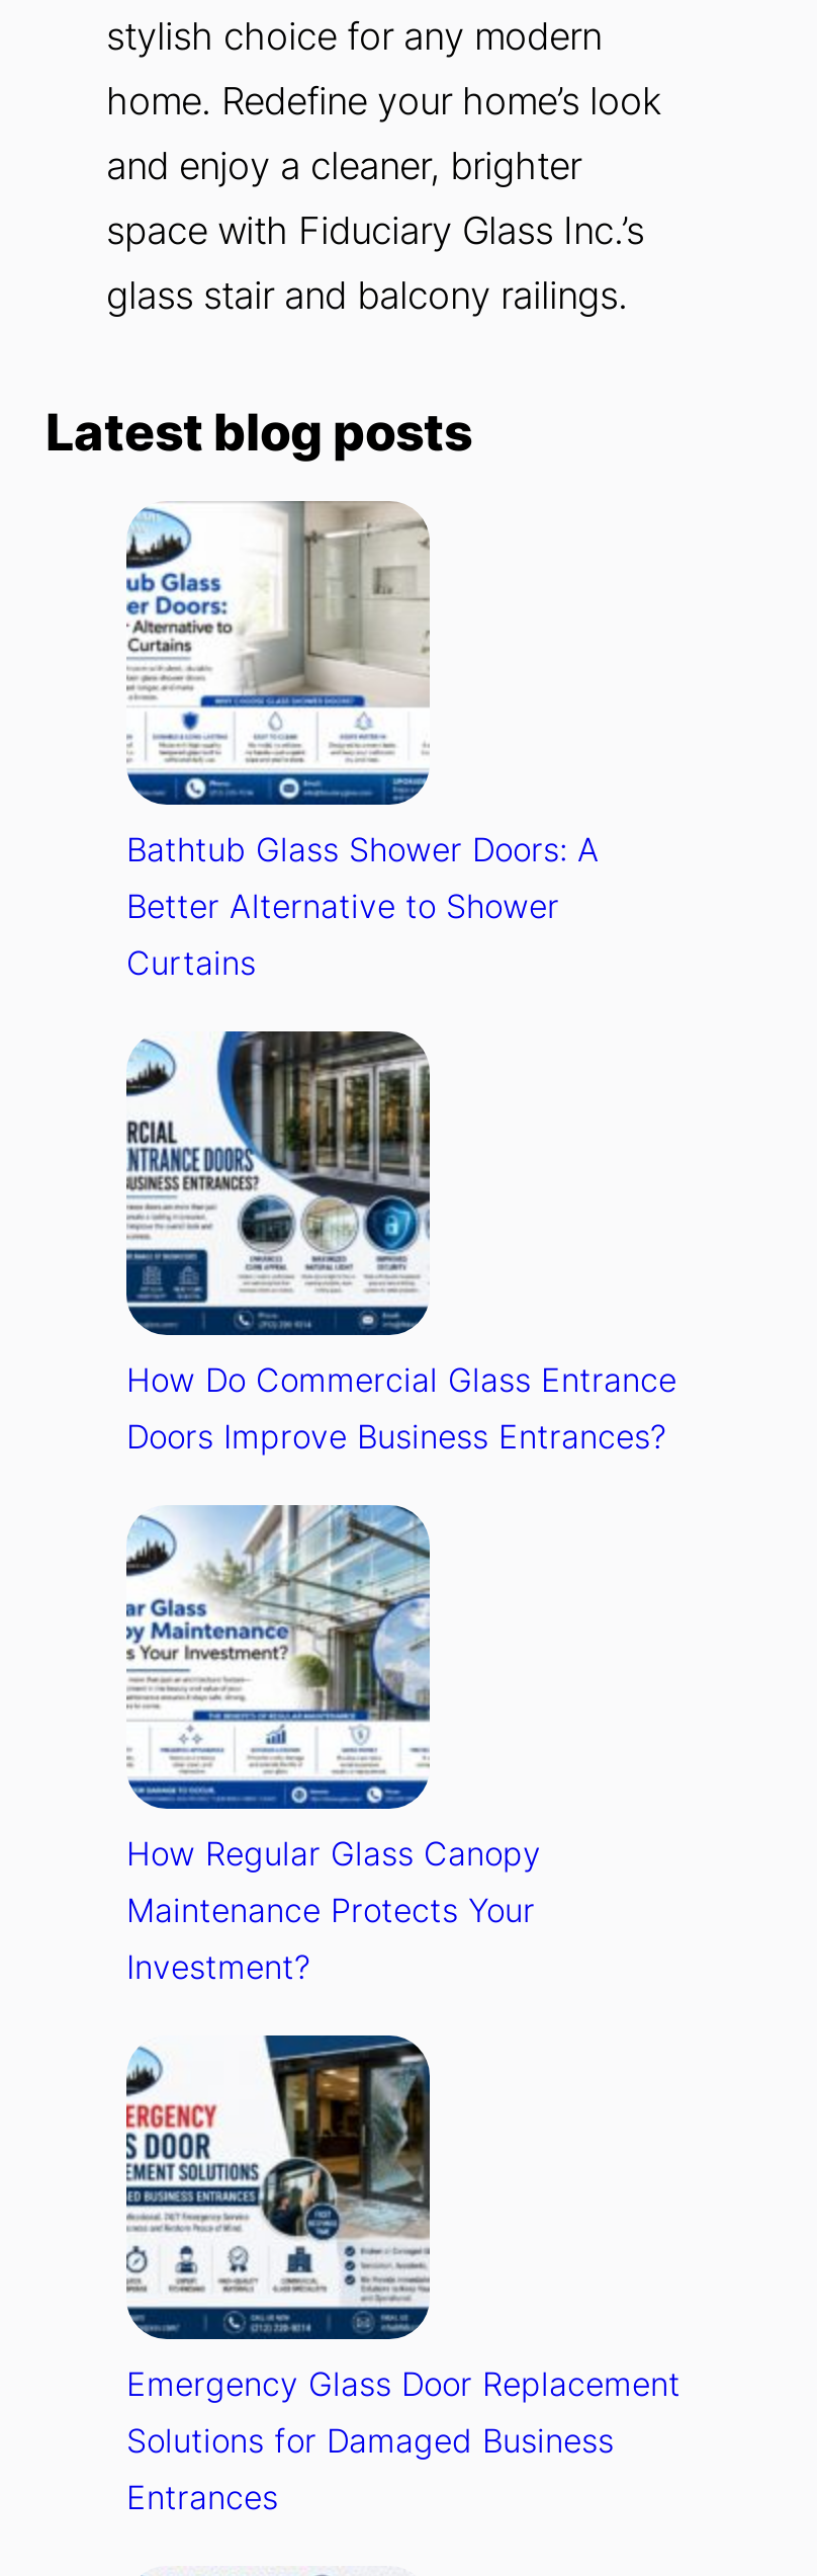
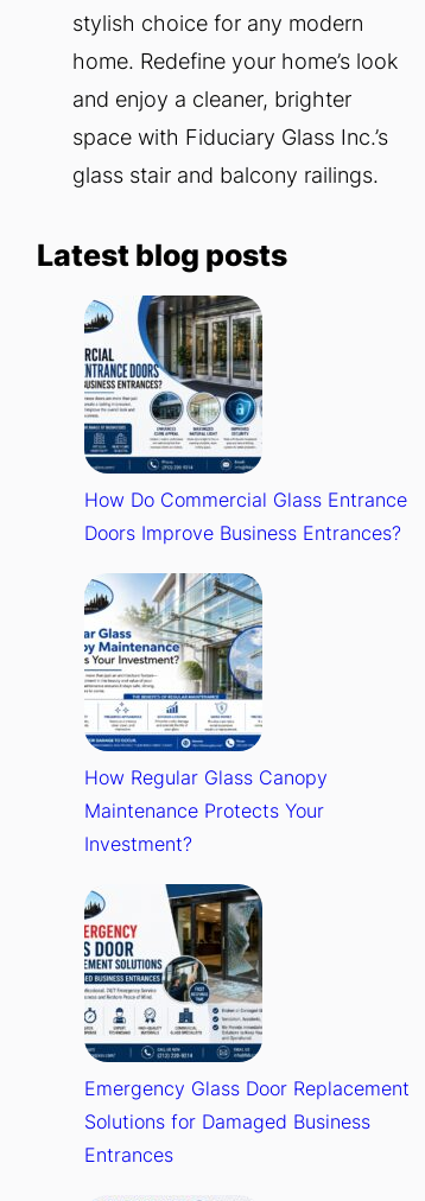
- [image]
- Bathtub Glass Shower Doors: A
- Better Alternative to Shower
- Curtains
